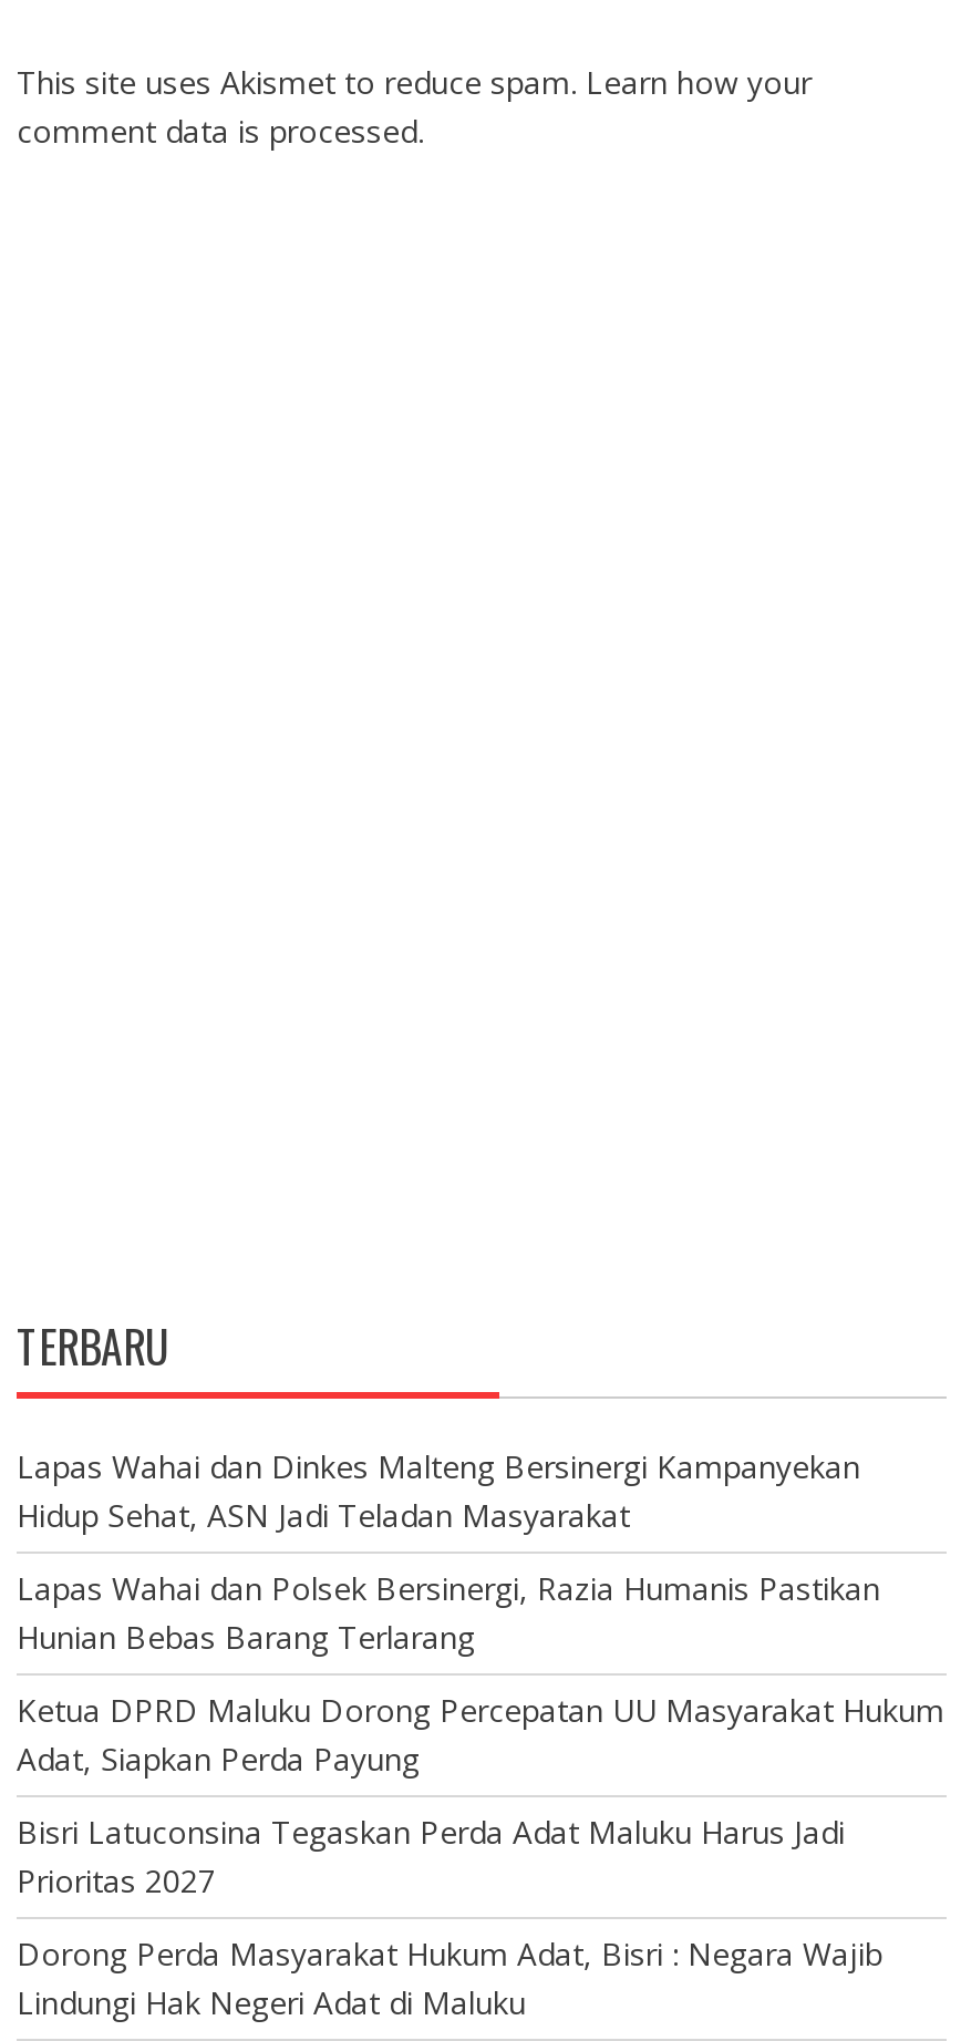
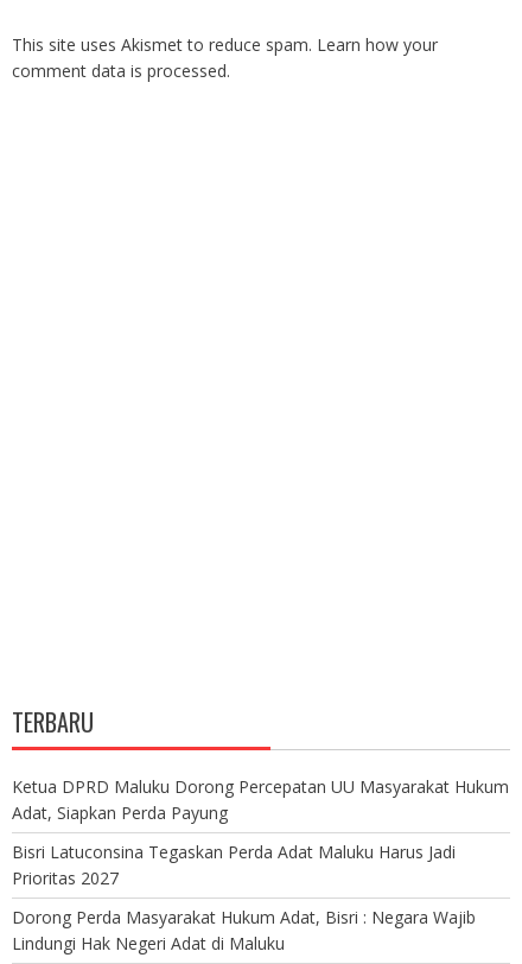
- Lapas Wahai dan Dinkes Malteng Bersinergi Kampanyekan
- Hidup Sehat, ASN Jadi Teladan Masyarakat
- Lapas Wahai dan Polsek Bersinergi, Razia Humanis Pastikan
- Hunian Bebas Barang Terlarang
